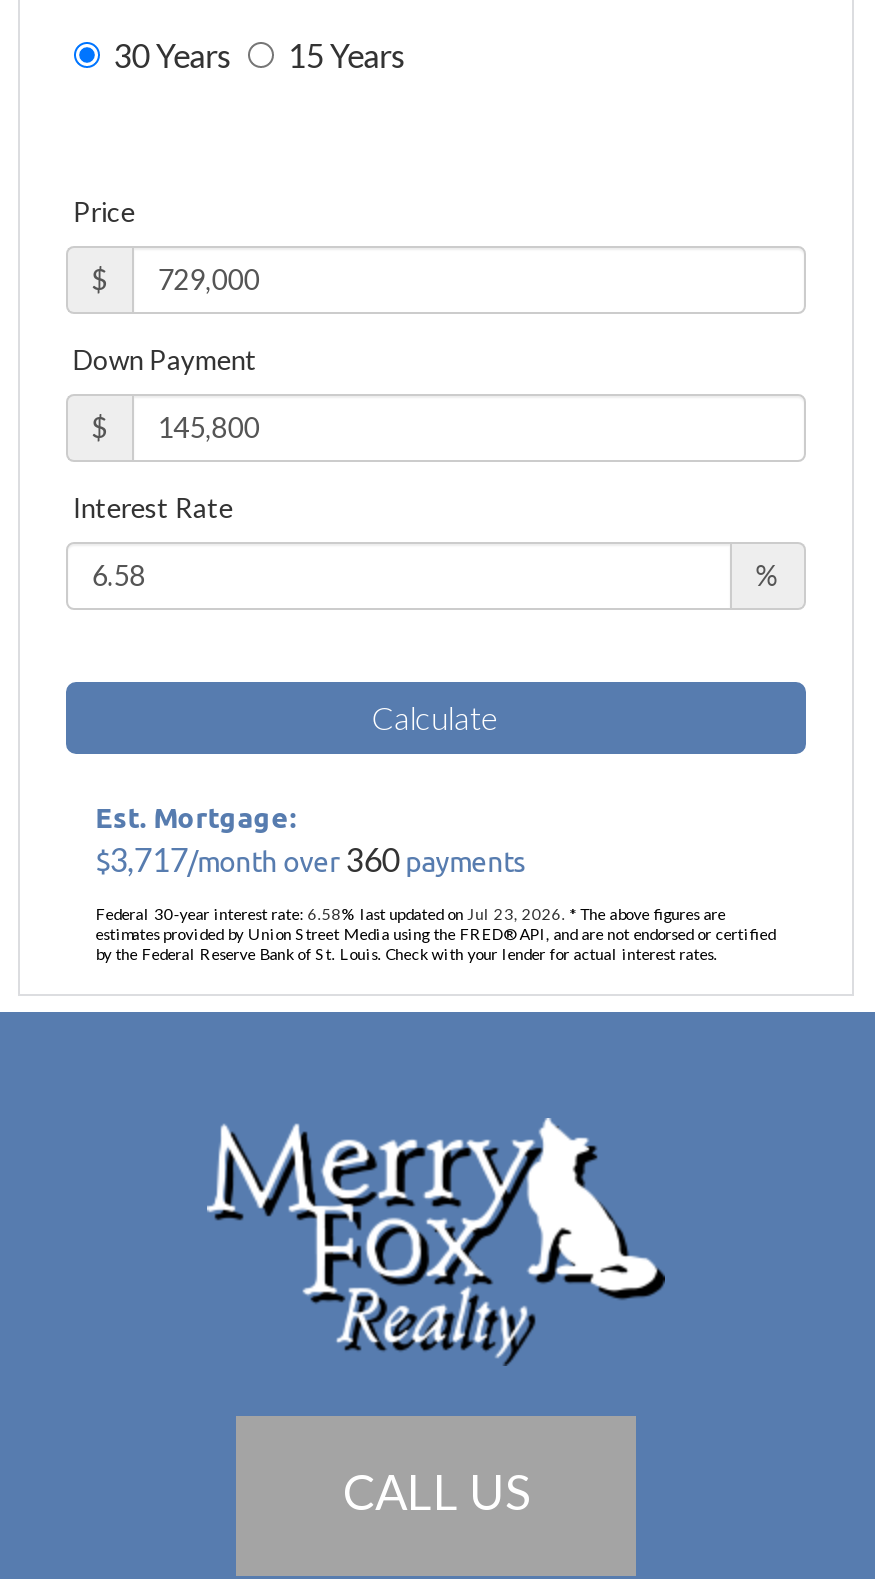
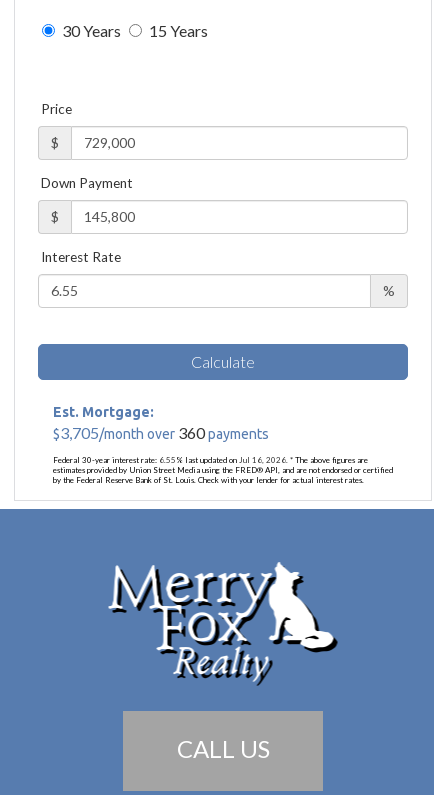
- $3,717/month over 360 payments
+ $3,705/month over 360 payments

- Federal 30-year interest rate: 6.58% last updated on Jul 23, 2026. * The above figures are
+ Federal 30-year interest rate: 6.55% last updated on Jul 16, 2026. * The above figures are
